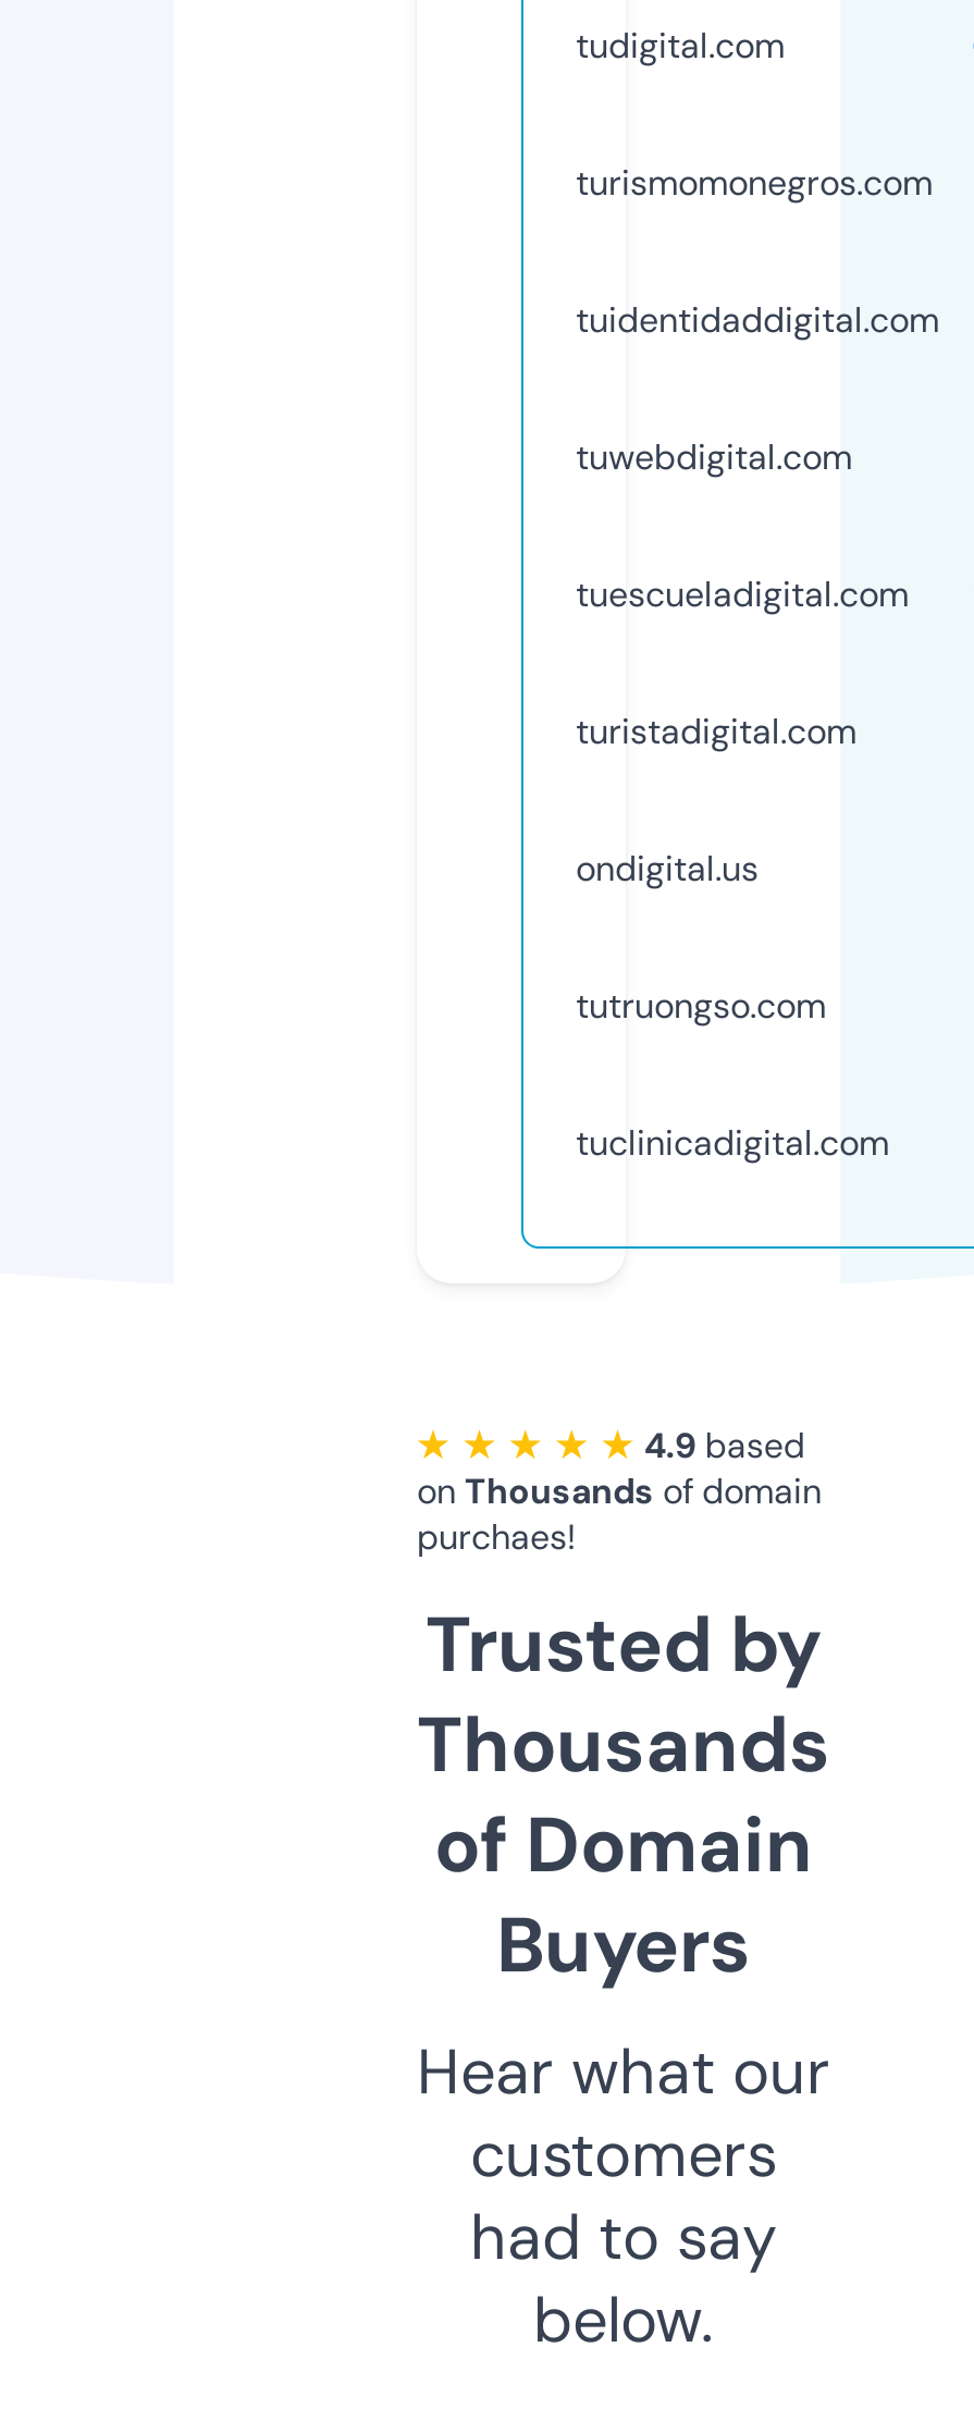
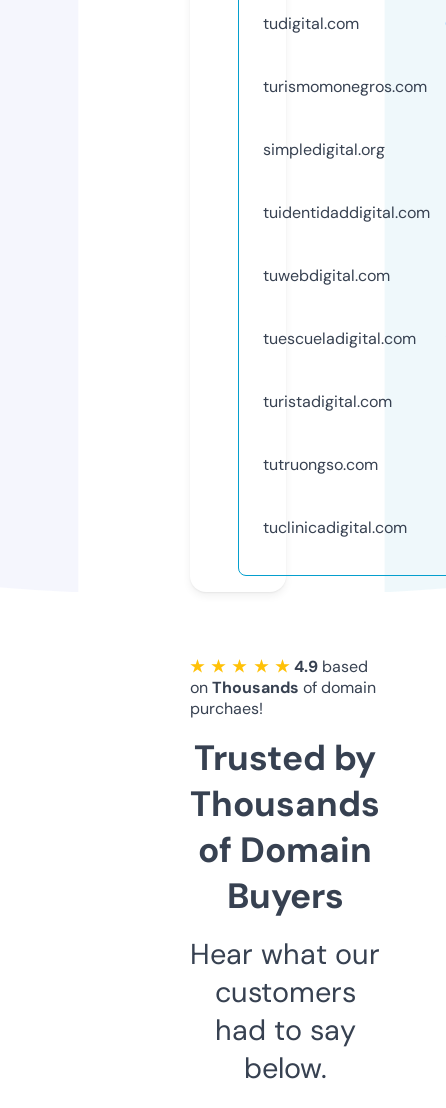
+ simpledigital.org

moved down: tuidentidaddigital.com | tuwebdigital.com | tuescueladigital.com | turistadigital.com

- ondigital.us
